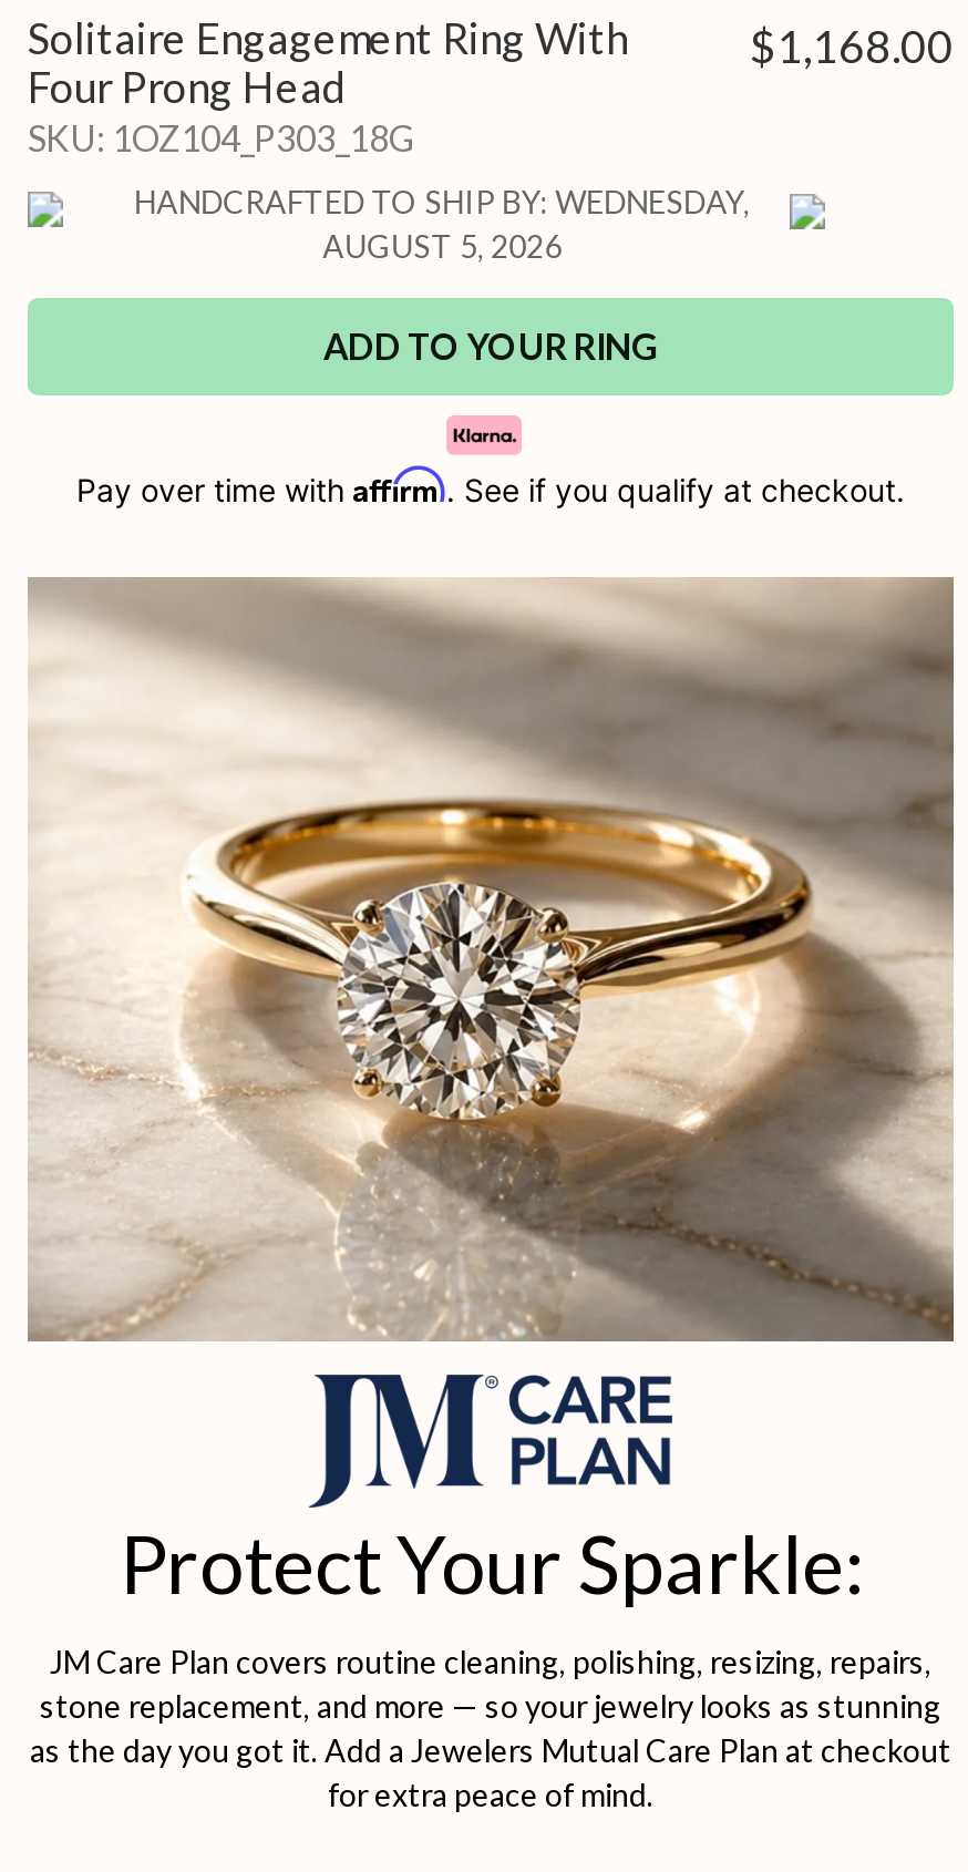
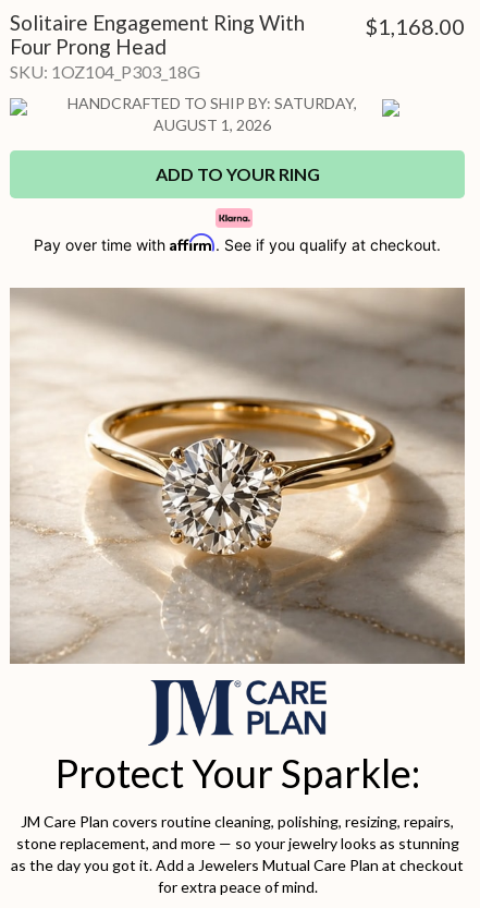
- HANDCRAFTED TO SHIP BY: WEDNESDAY,
+ HANDCRAFTED TO SHIP BY: SATURDAY,

- AUGUST 5, 2026
+ AUGUST 1, 2026
